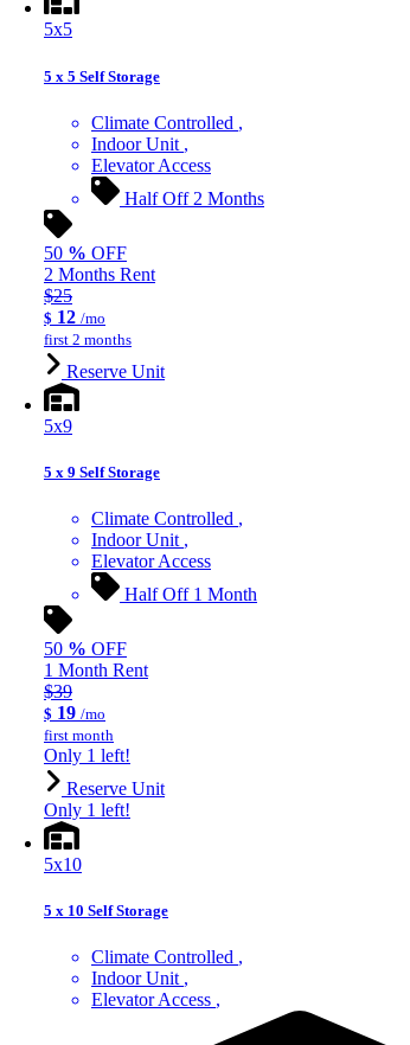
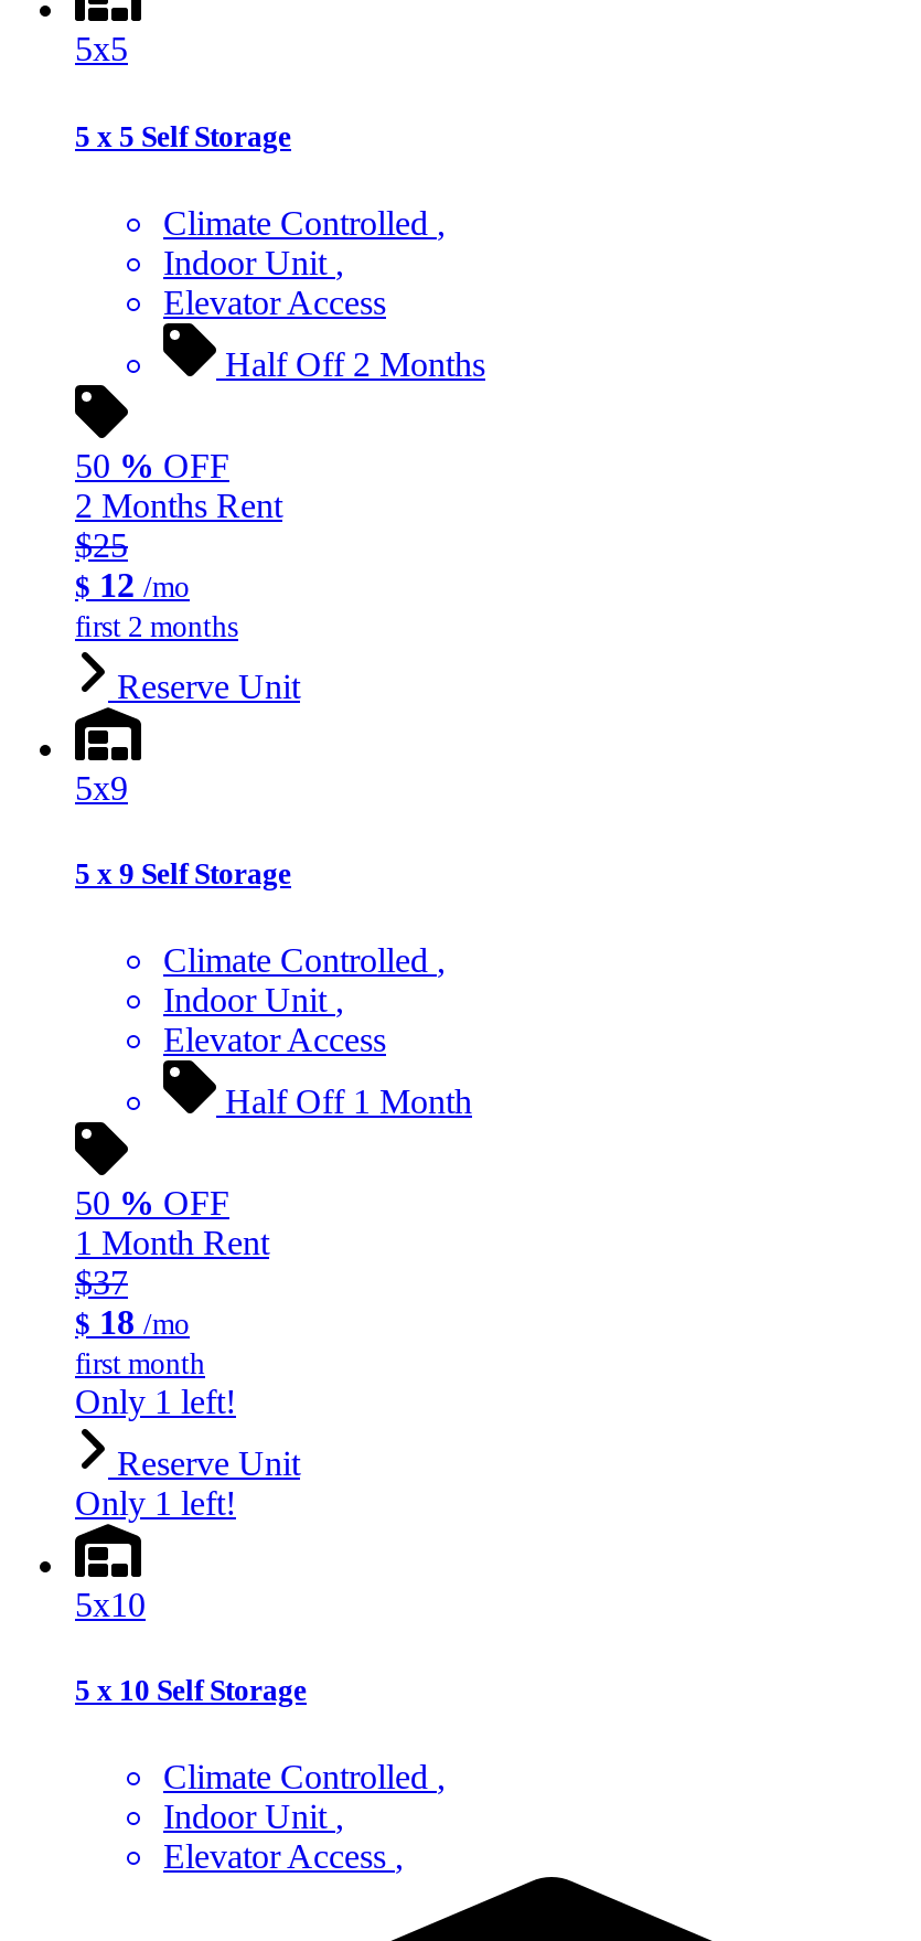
- $39
+ $37

- $ 19 /mo
+ $ 18 /mo
